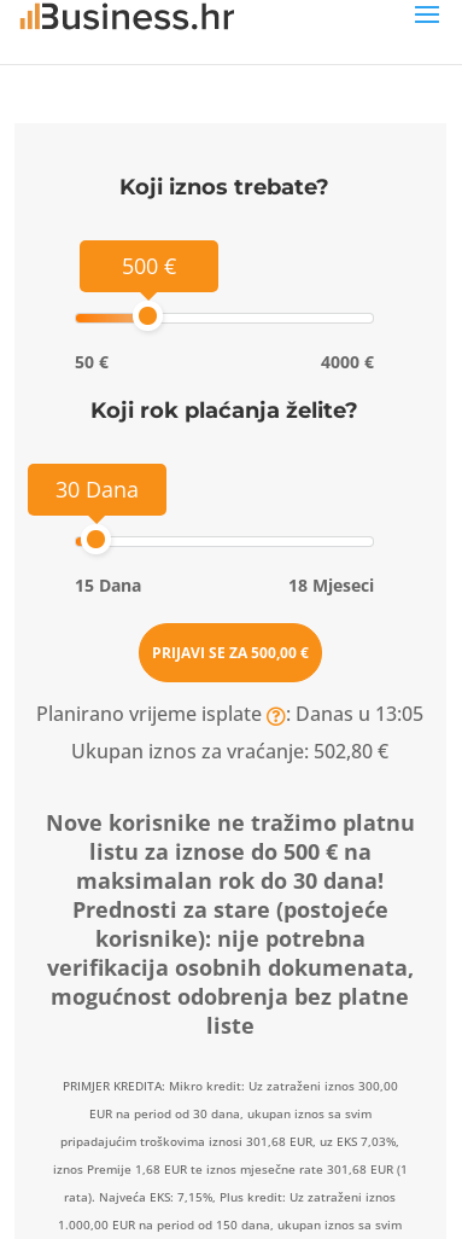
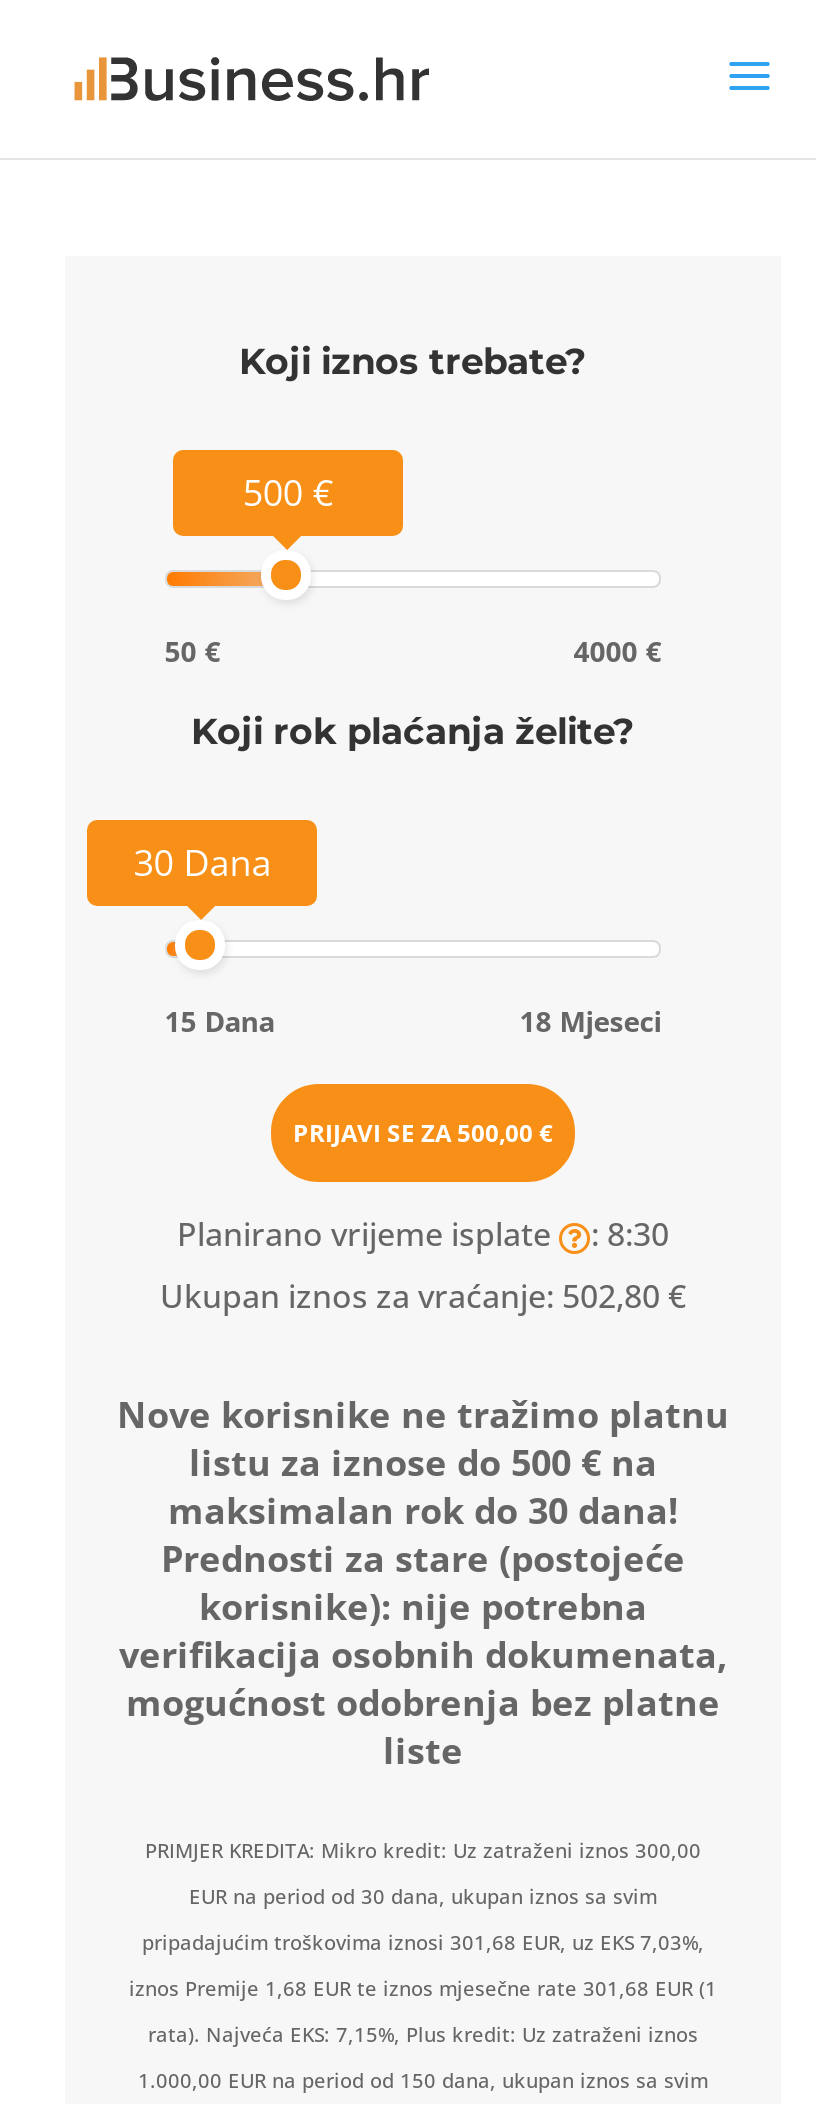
- Planirano vrijeme isplate : Danas u 13:05
+ Planirano vrijeme isplate : 8:30
